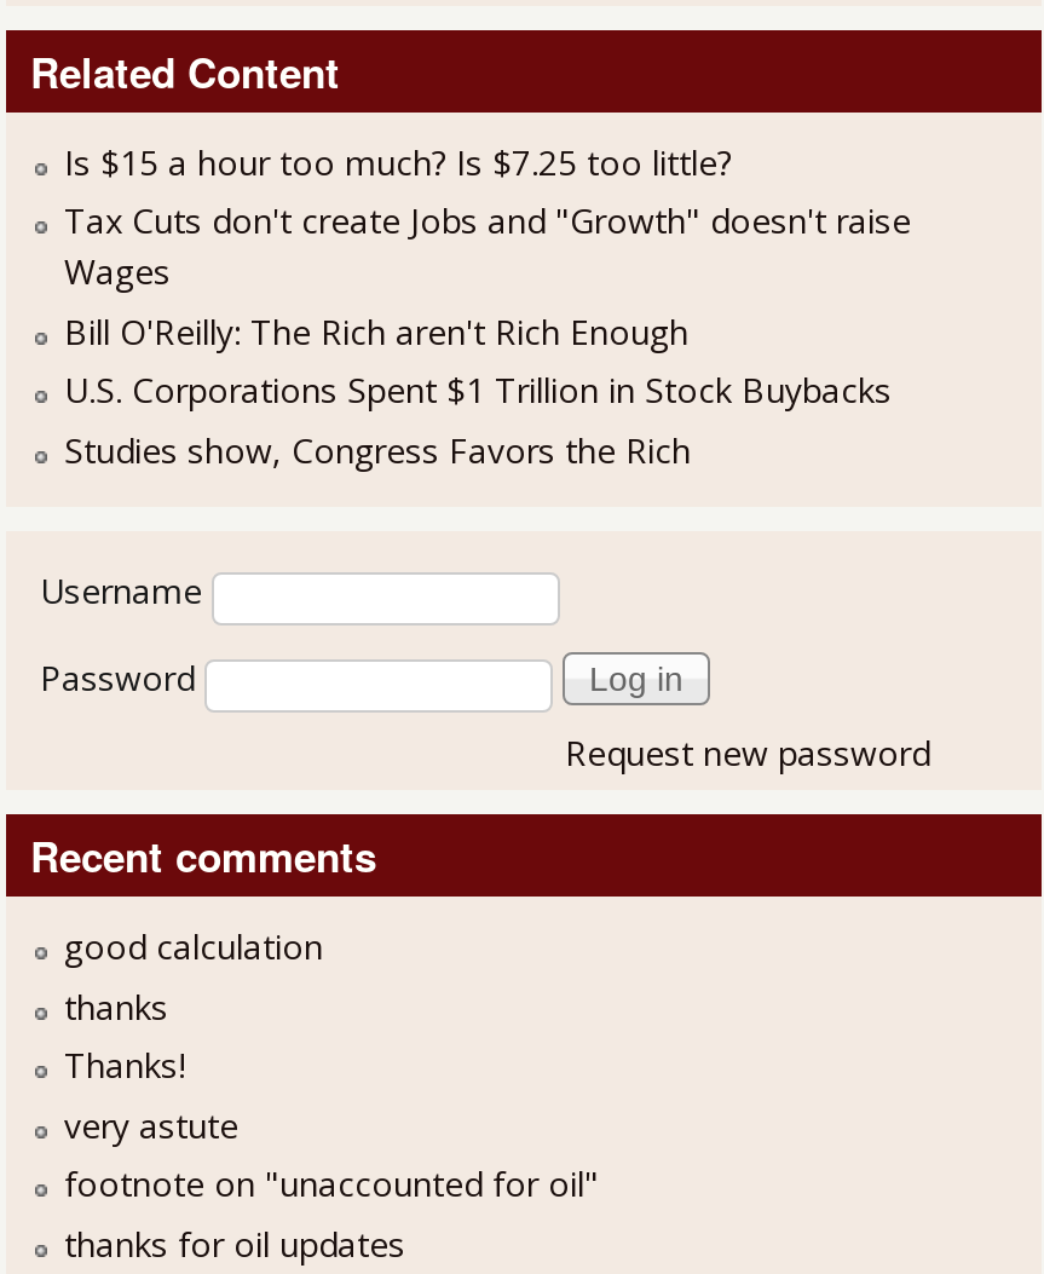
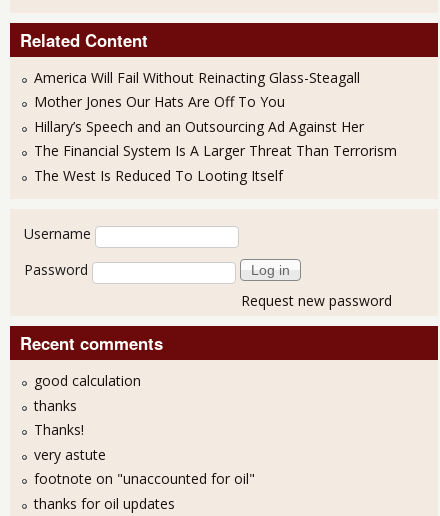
- Is $15 a hour too much? Is $7.25 too little?
- Tax Cuts don't create Jobs and "Growth" doesn't raise
- Wages
- Bill O'Reilly: The Rich aren't Rich Enough
- U.S. Corporations Spent $1 Trillion in Stock Buybacks
- Studies show, Congress Favors the Rich
+ America Will Fail Without Reinacting Glass-Steagall
+ Mother Jones Our Hats Are Off To You
+ Hillary’s Speech and an Outsourcing Ad Against Her
+ The Financial System Is A Larger Threat Than Terrorism
+ The West Is Reduced To Looting Itself
